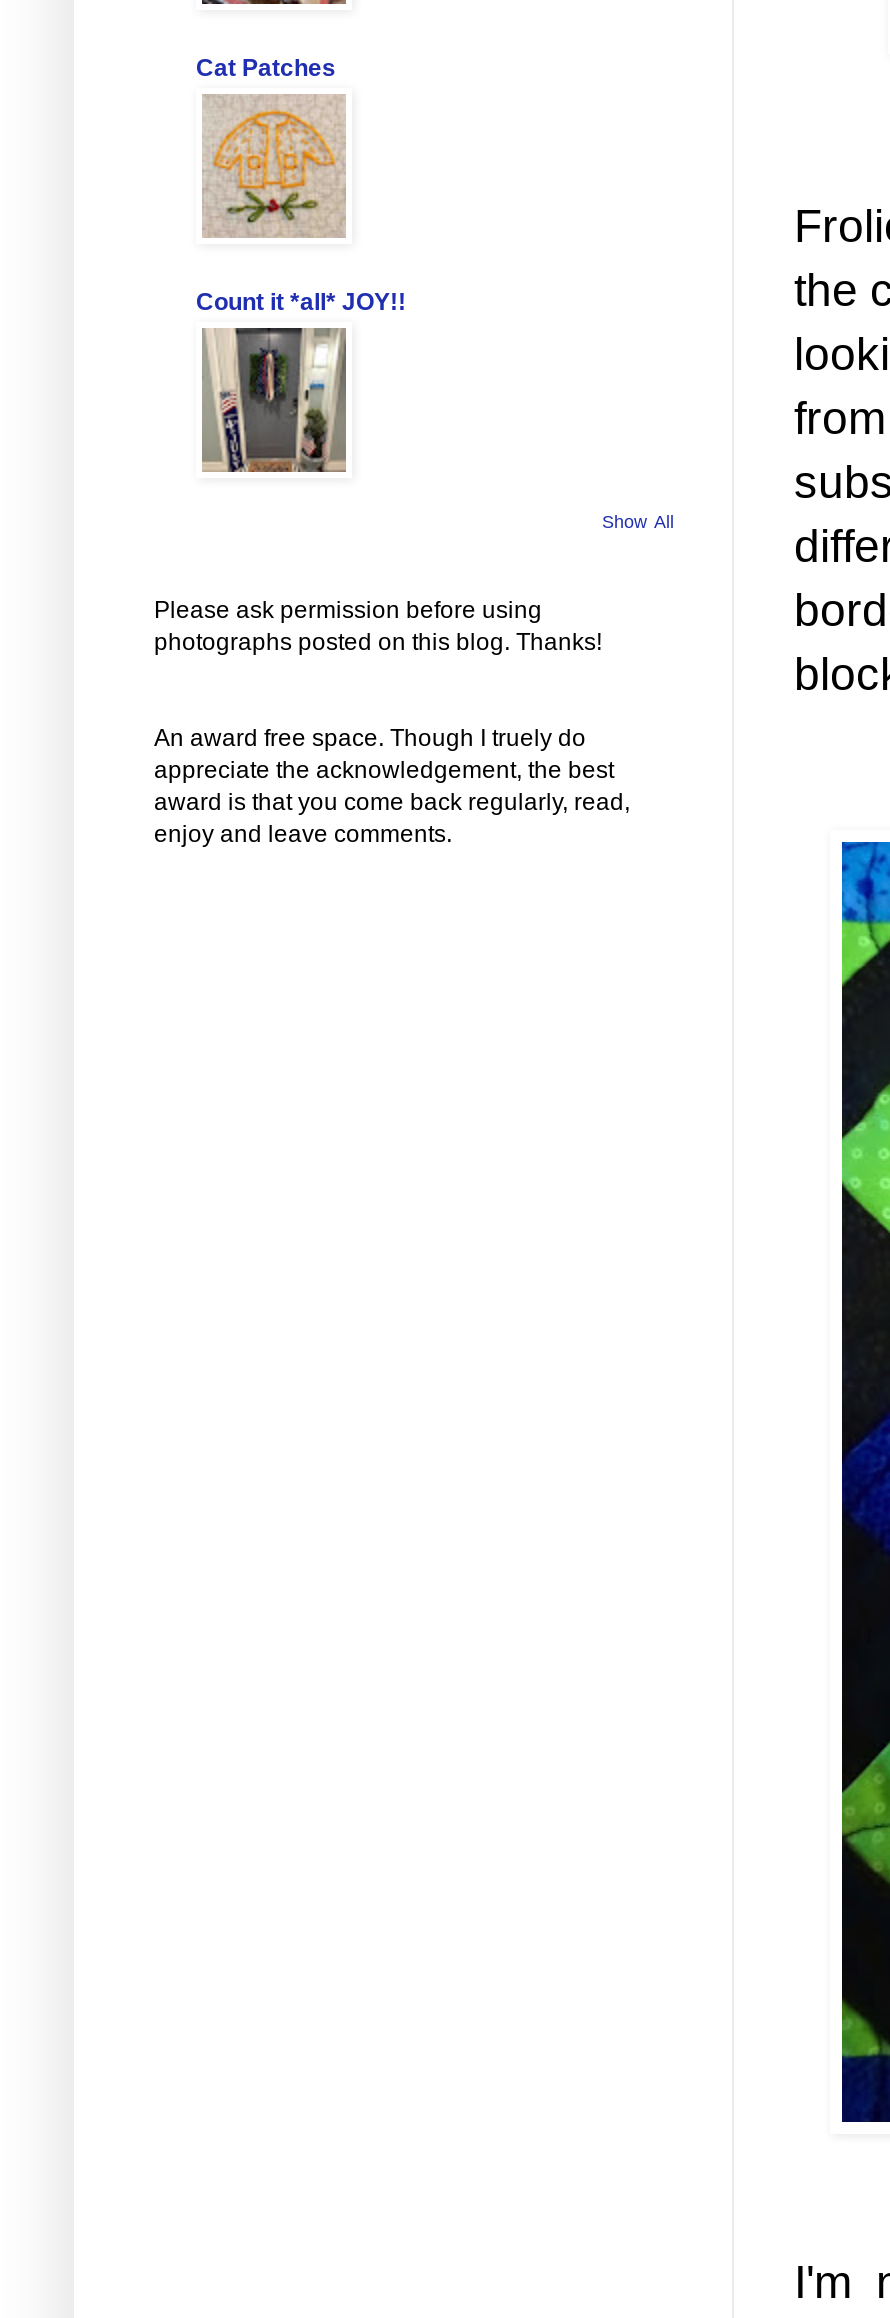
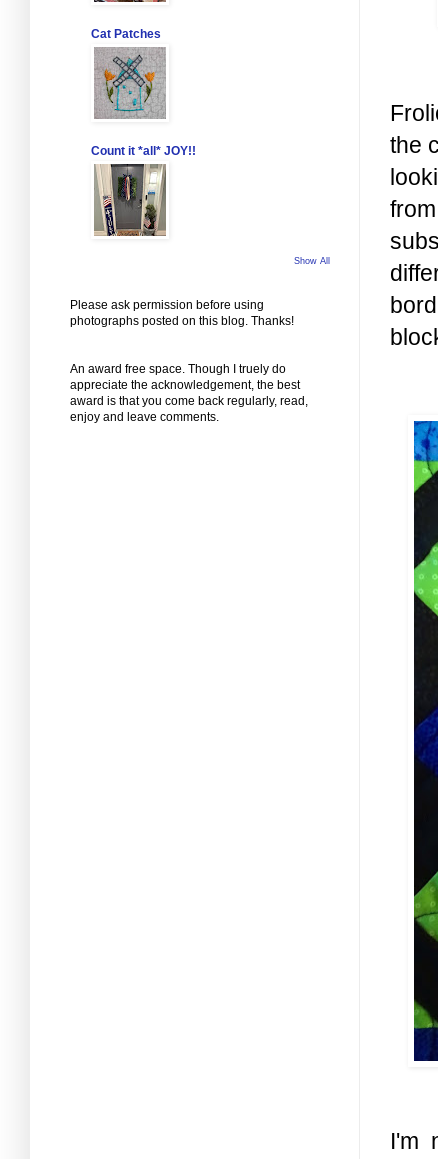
- [image]
+ [image]
